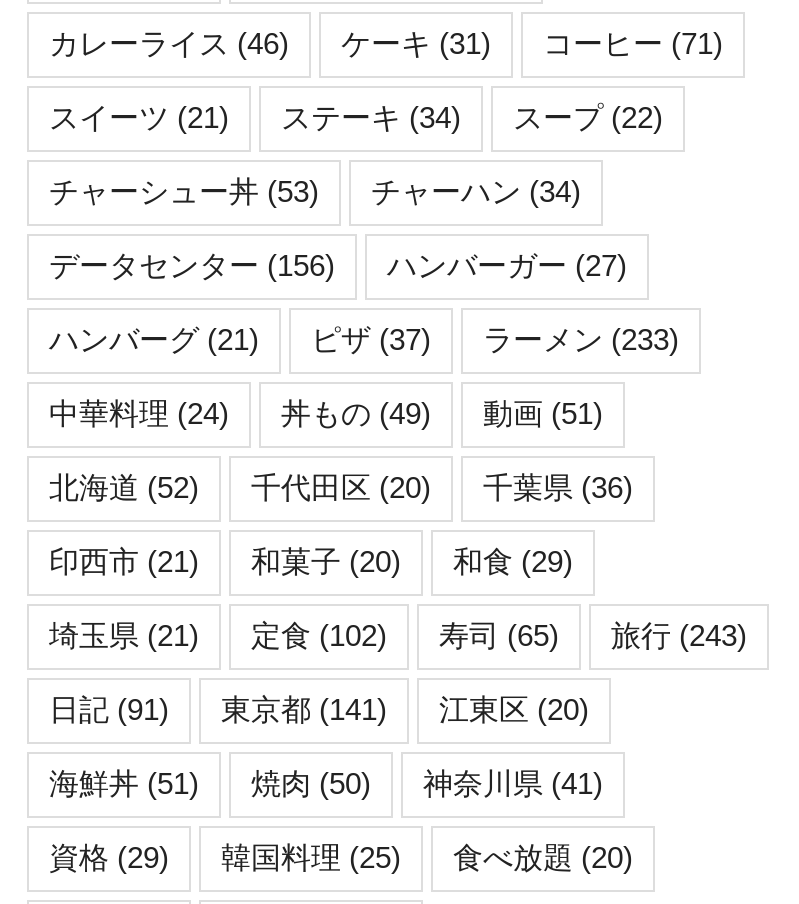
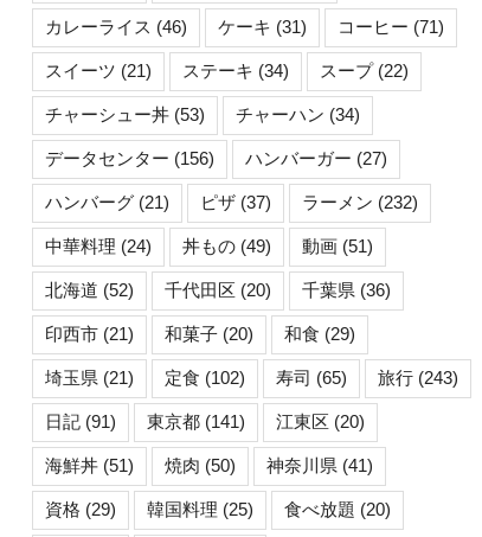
- ハンバーグ(21) ピザ(37) ラーメン(233)
+ ハンバーグ(21) ピザ(37) ラーメン(232)
